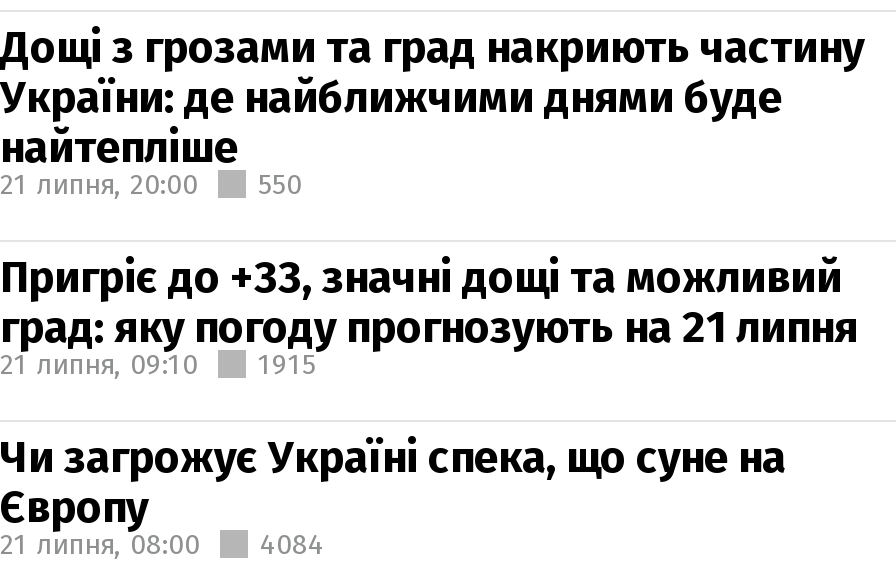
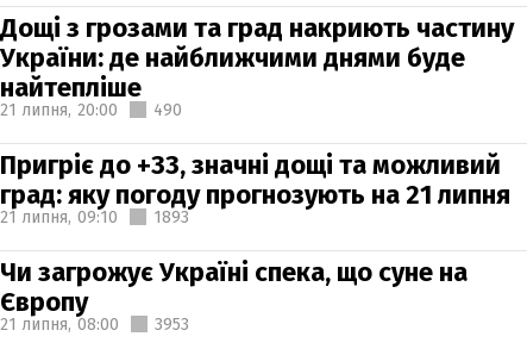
- 21 липня, 20:00 550
+ 21 липня, 20:00 490

- 1915
+ 1893

- 21 липня, 08:00 4084
+ 21 липня, 08:00 3953
